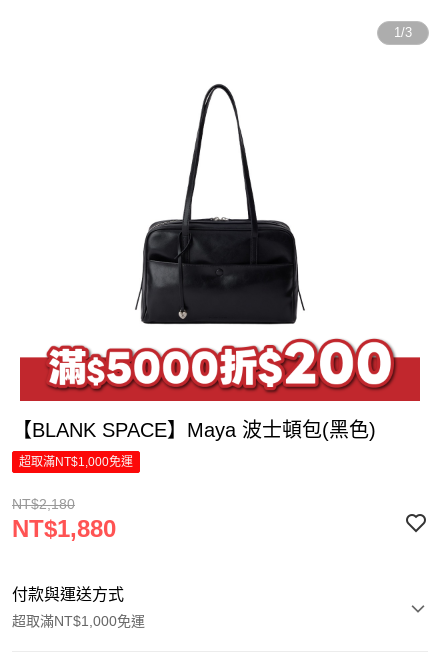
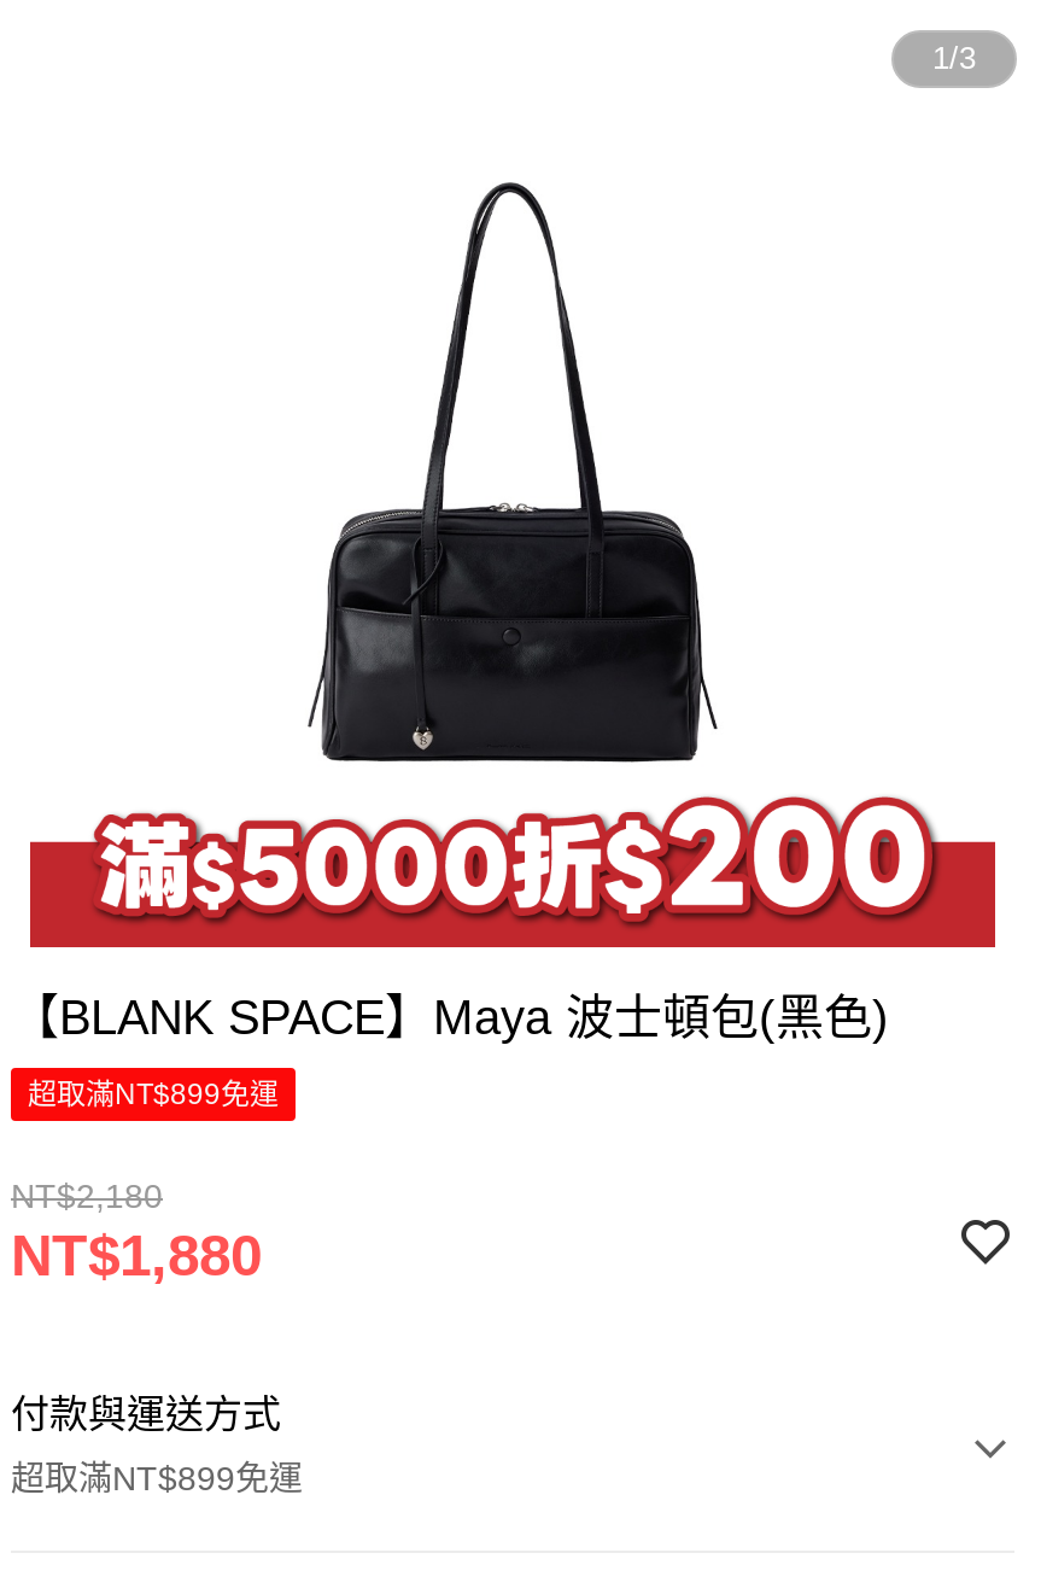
- 超取滿NT$1,000免運
+ 超取滿NT$899免運

- 超取滿NT$1,000免運
+ 超取滿NT$899免運
